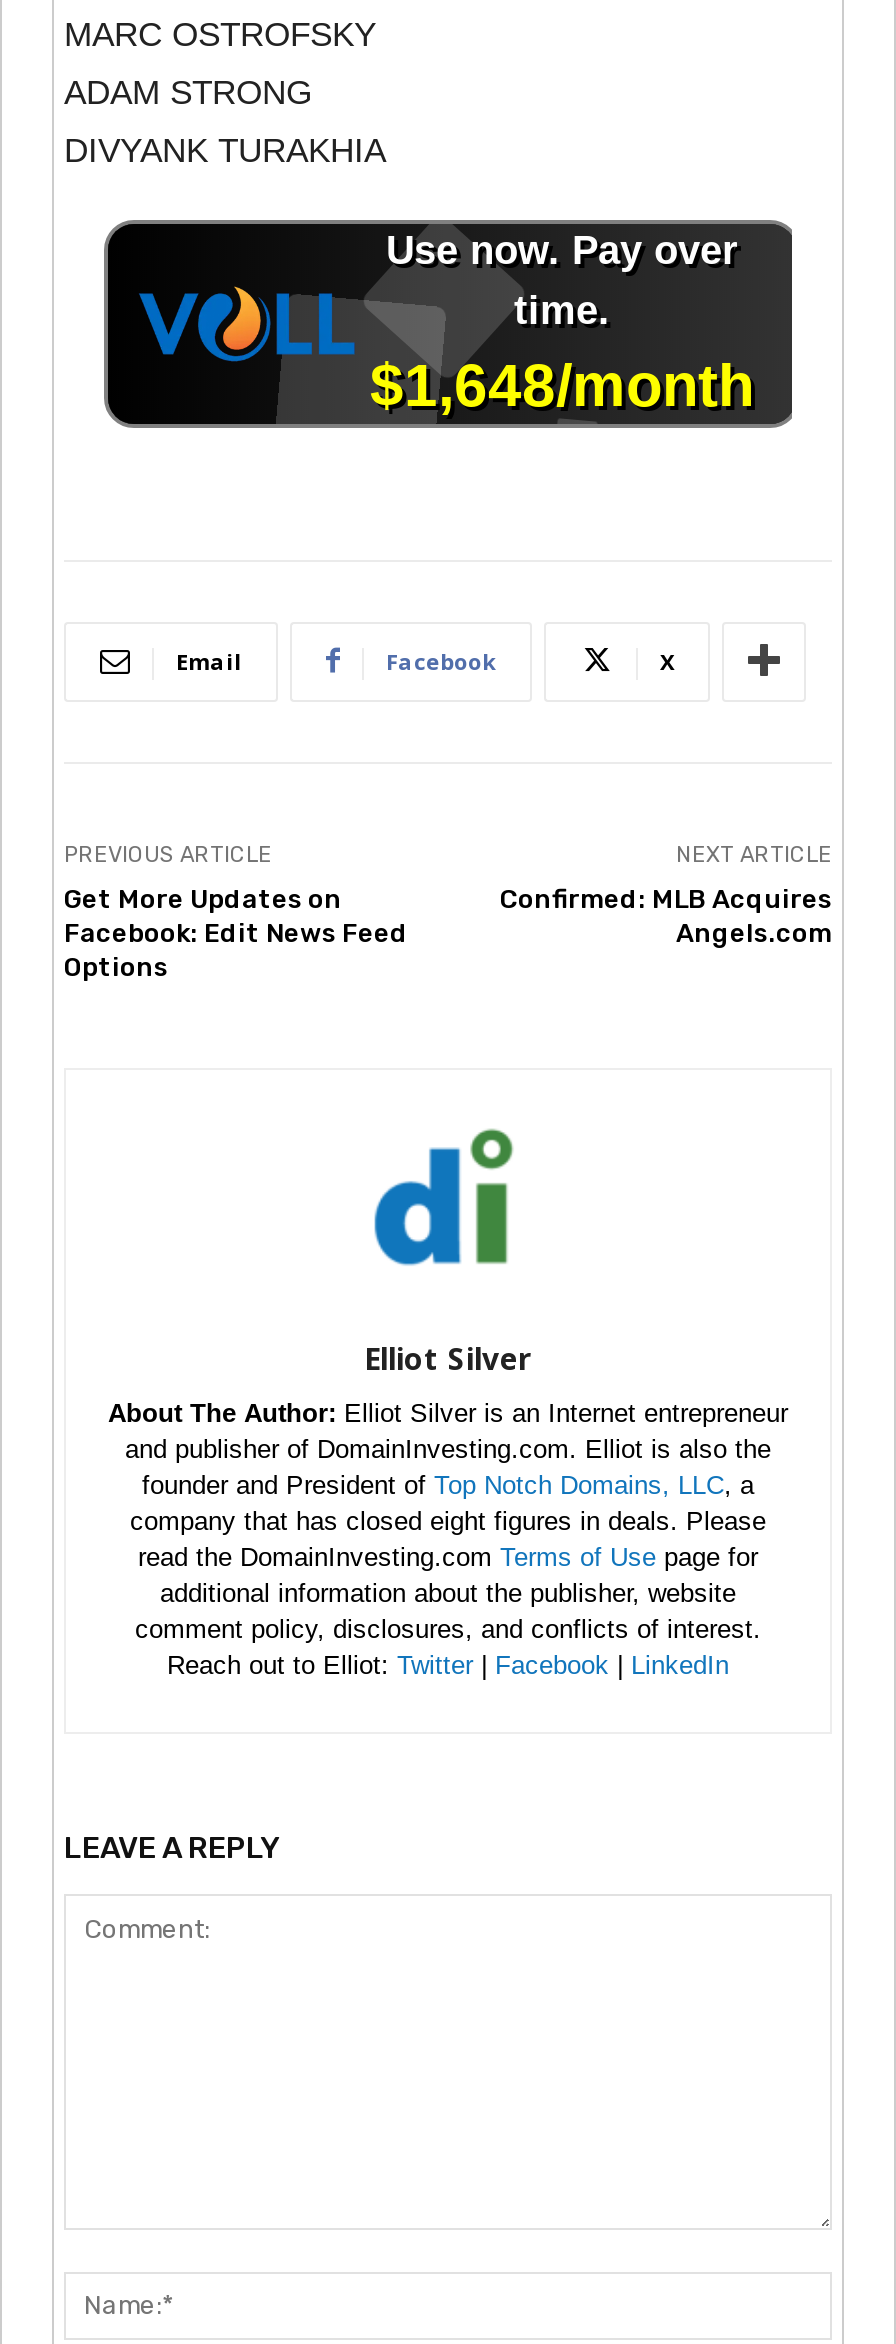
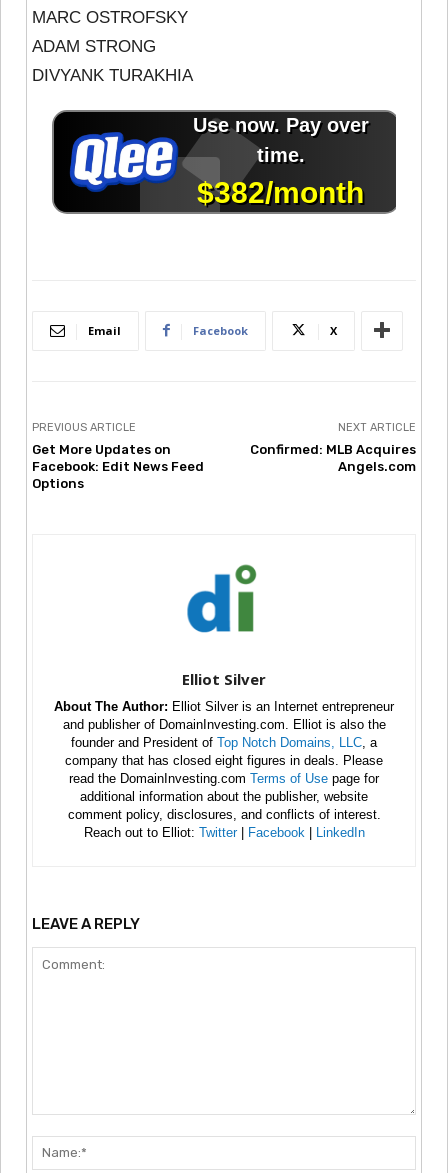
- [image]
+ [image]
